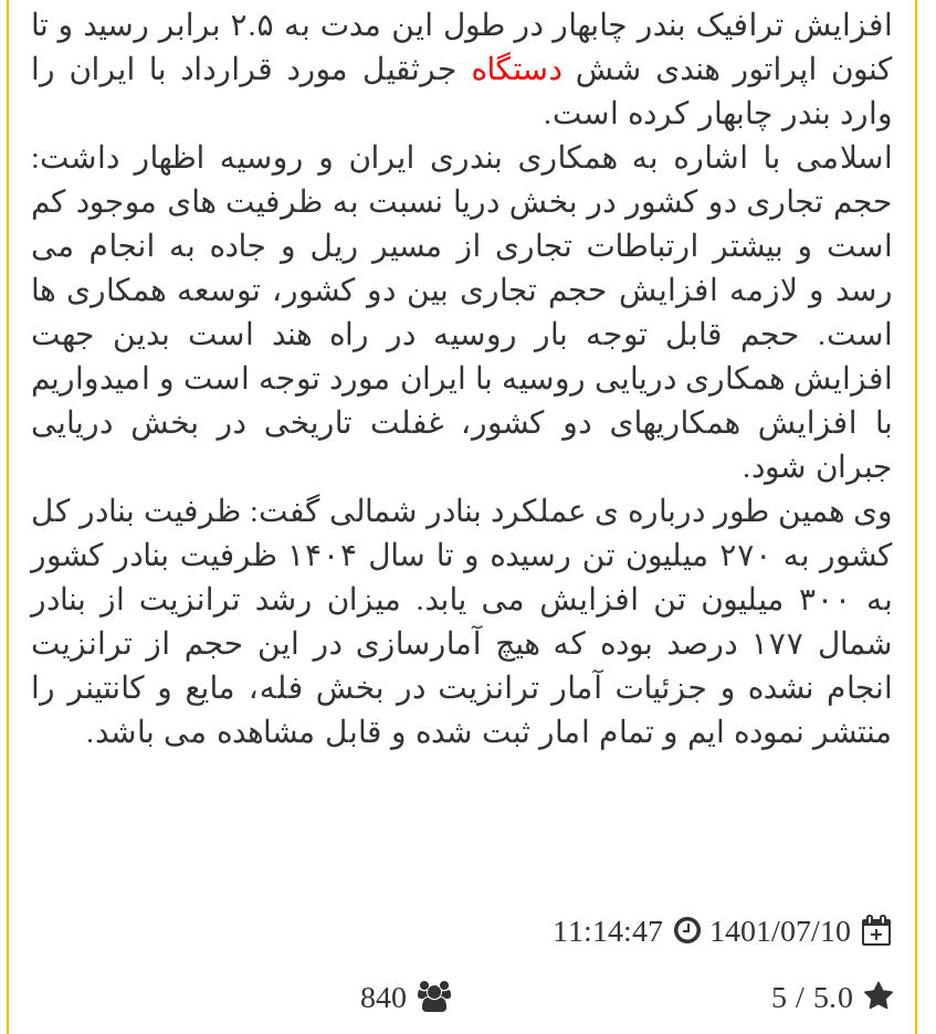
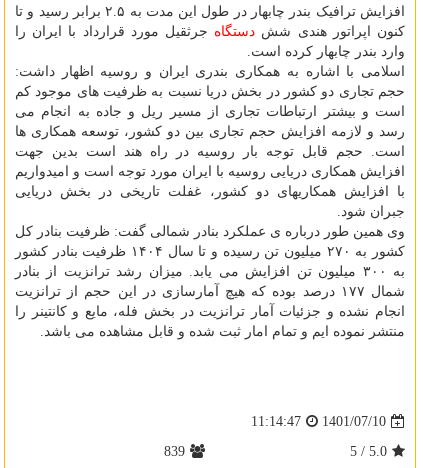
- 840
+ 839
